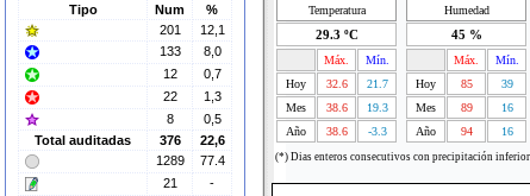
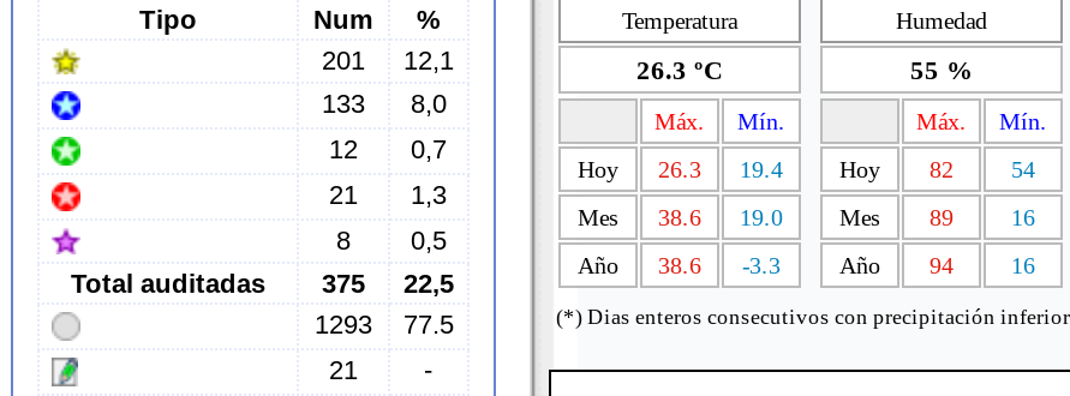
- 29.3 ºC
+ 26.3 ºC

- 45 %
+ 55 %

- 32.6
+ 26.3

- 21.7
+ 19.4

- Hoy 85
+ Hoy 82

- 39
+ 54

- 22 1,3
+ 21 1,3

- Mes 38.6 19.3
+ Mes 38.6 19.0

- 376
+ 375

- 22,6
+ 22,5

- 1289
+ 1293

- 77.4
+ 77.5
